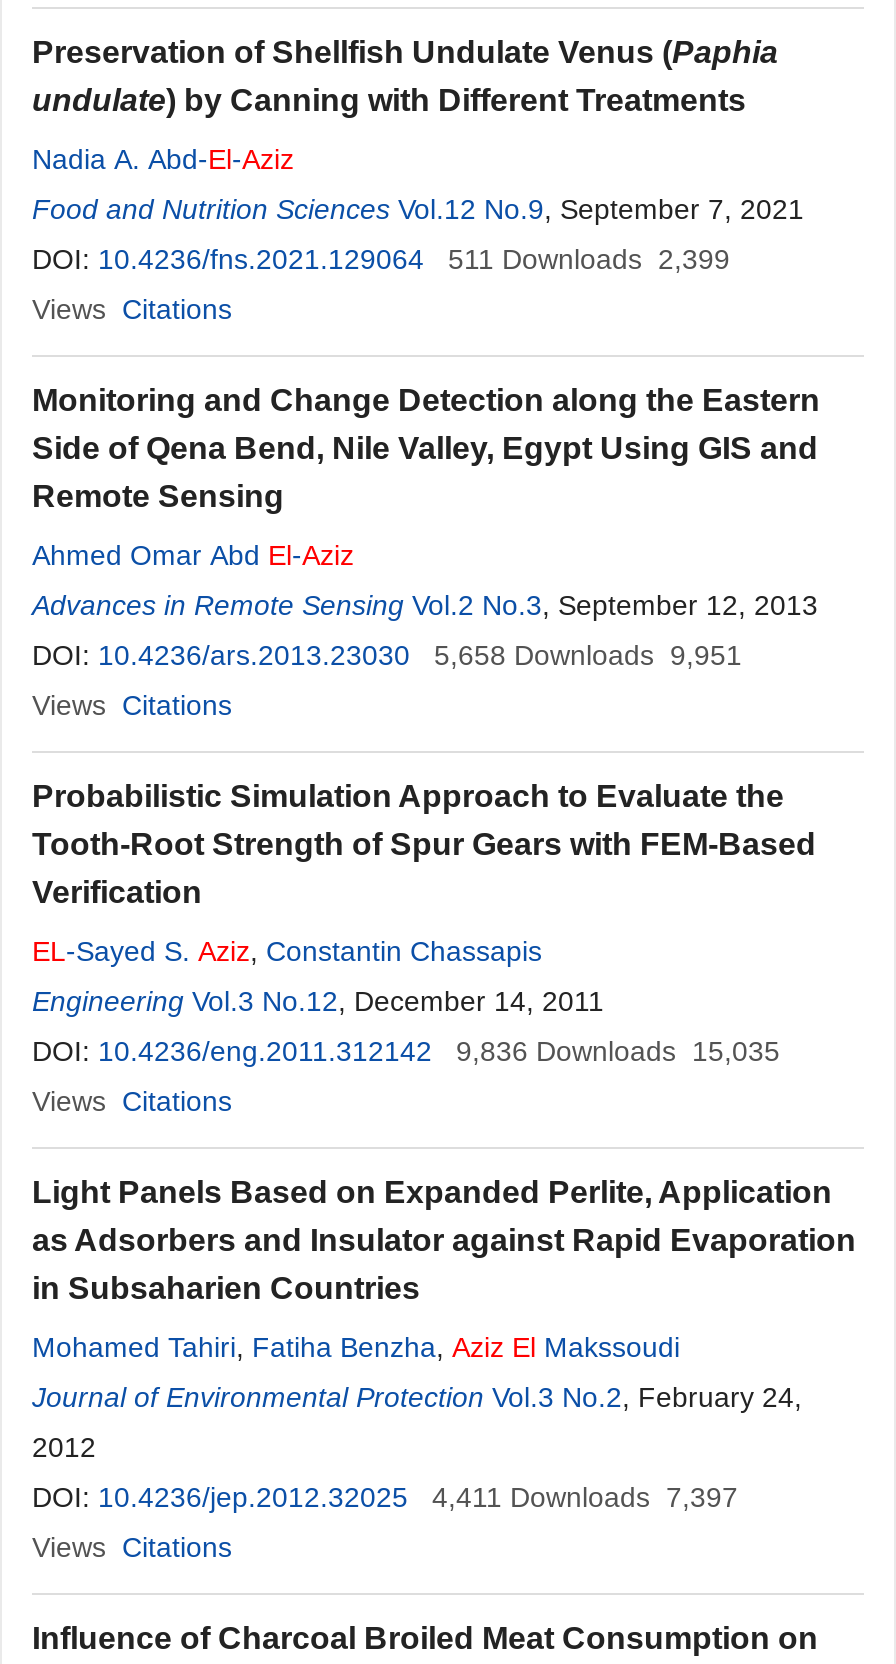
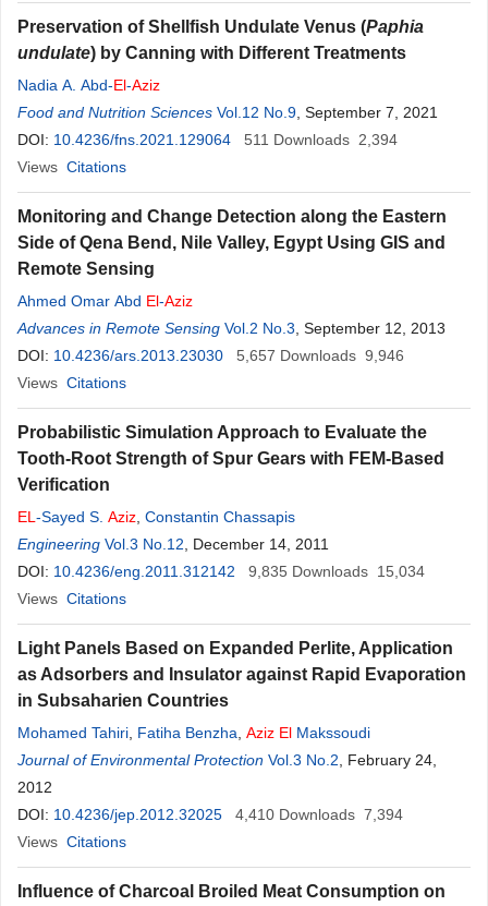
- DOI: 10.4236/fns.2021.129064 511 Downloads 2,399
+ DOI: 10.4236/fns.2021.129064 511 Downloads 2,394

- DOI: 10.4236/ars.2013.23030 5,658 Downloads 9,951
+ DOI: 10.4236/ars.2013.23030 5,657 Downloads 9,946

- DOI: 10.4236/eng.2011.312142 9,836 Downloads 15,035
+ DOI: 10.4236/eng.2011.312142 9,835 Downloads 15,034

- DOI: 10.4236/jep.2012.32025 4,411 Downloads 7,397
+ DOI: 10.4236/jep.2012.32025 4,410 Downloads 7,394
